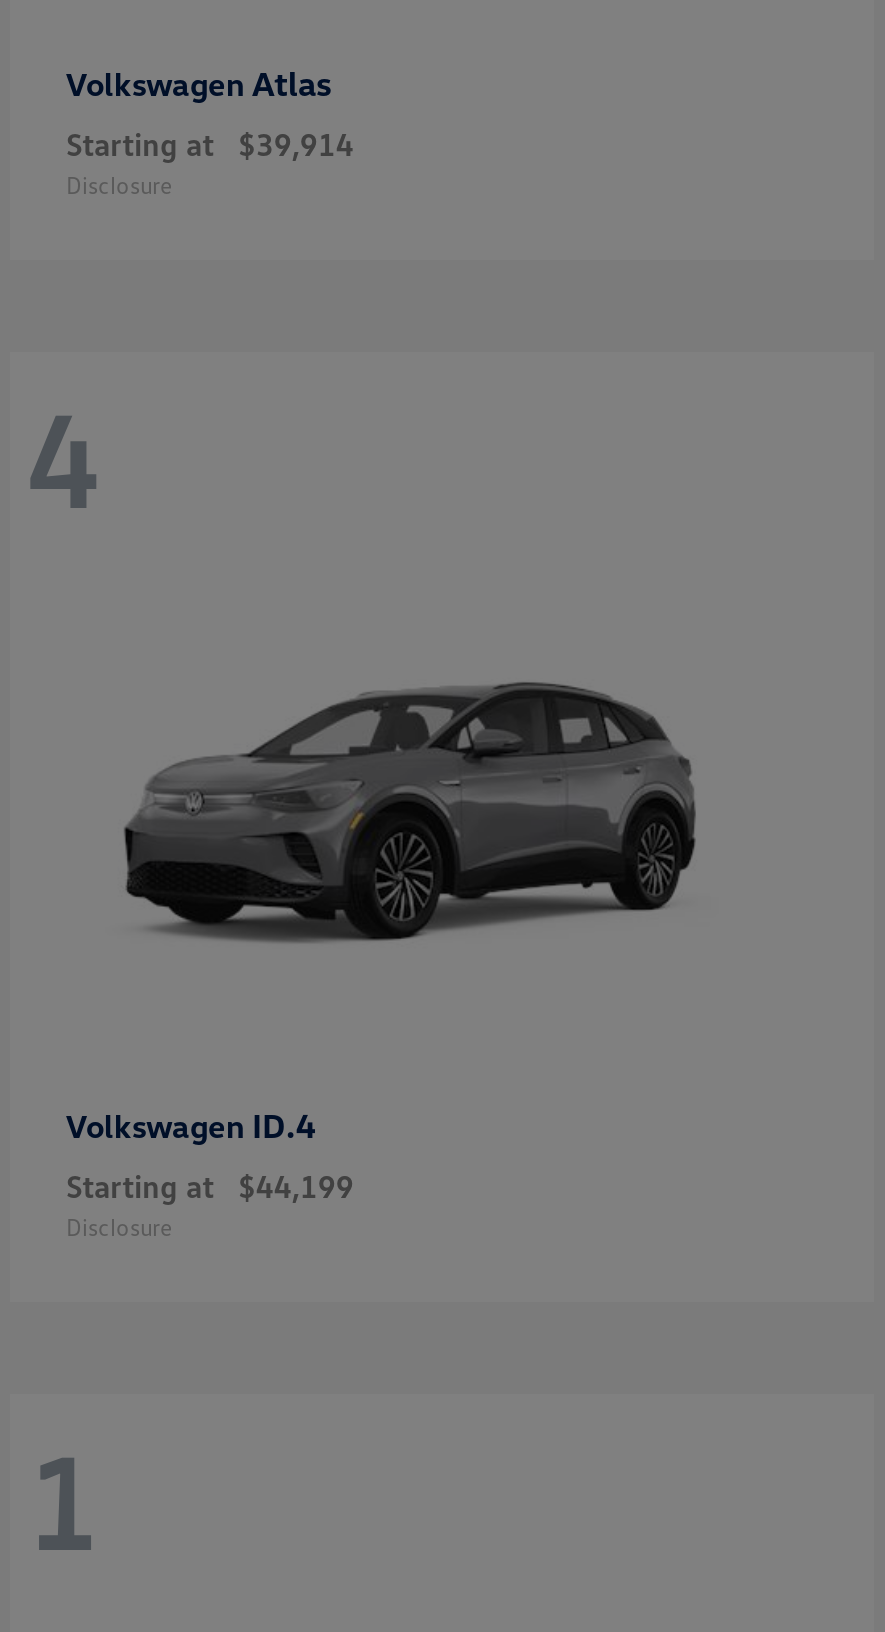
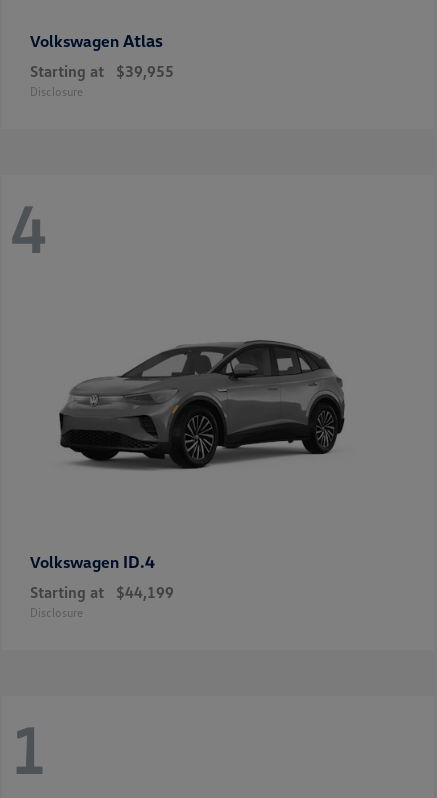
- Starting at $39,914
+ Starting at $39,955
